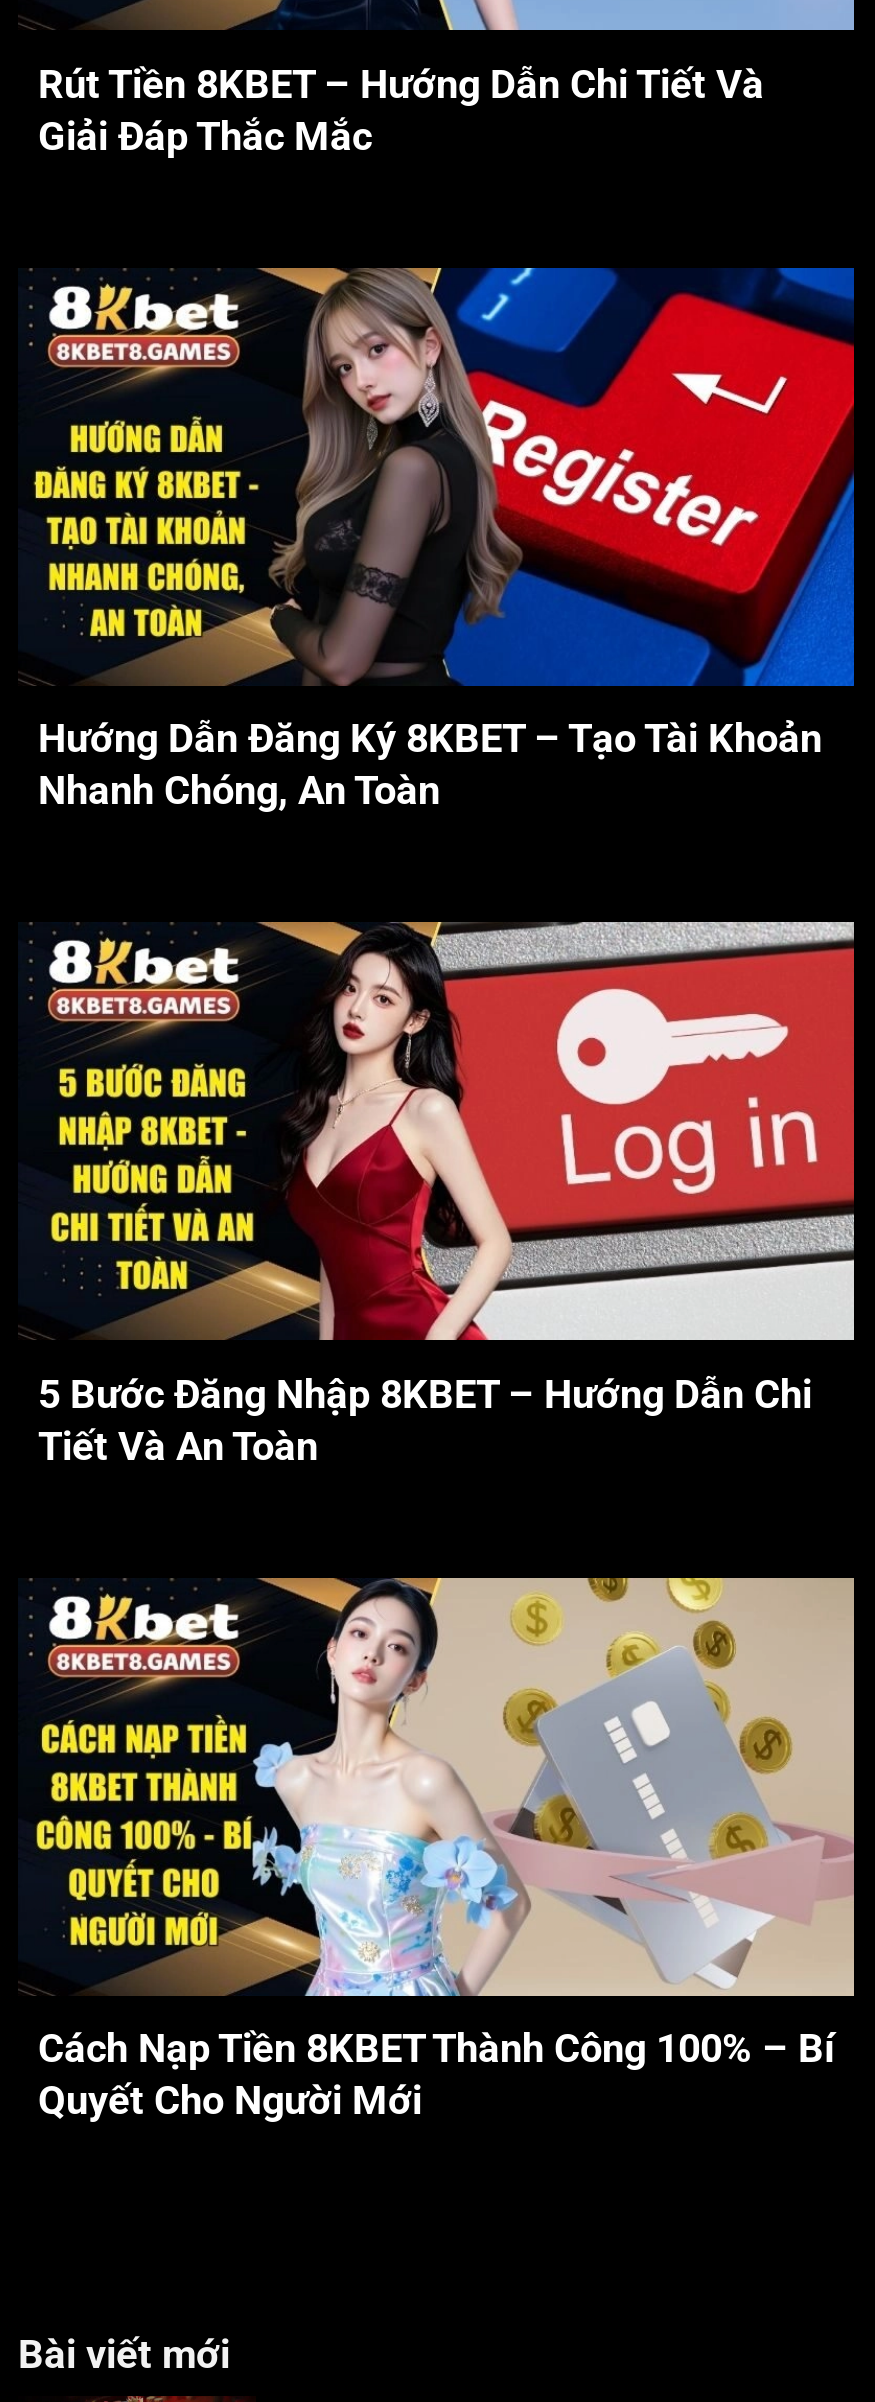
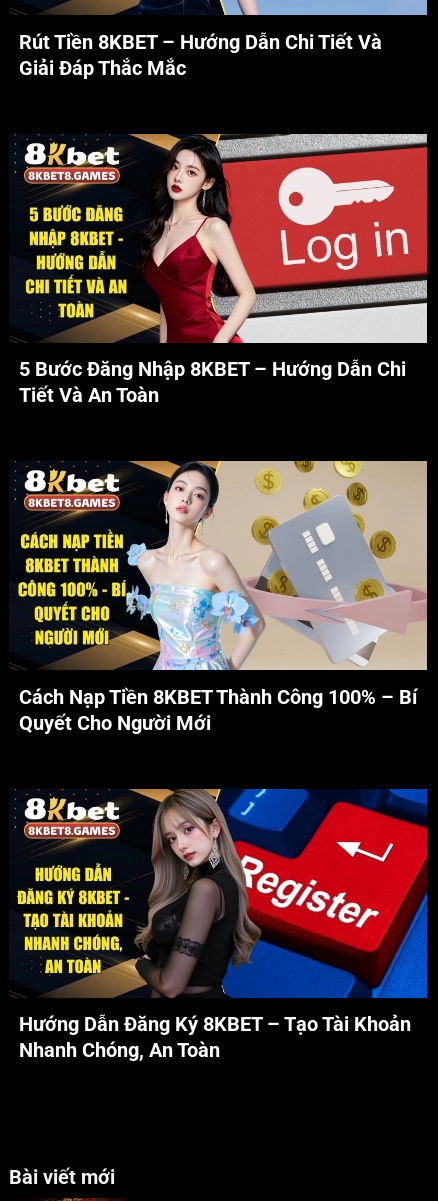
moved down: [image] | Hướng Dẫn Đăng Ký 8KBET – Tạo Tài Khoản | Nhanh Chóng, An Toàn

moved up: [image] | 5 Bước Đăng Nhập 8KBET – Hướng Dẫn Chi | Tiết Và An Toàn | Cách Nạp Tiền 8KBET Thành Công 100% – Bí | Quyết Cho Người Mới
